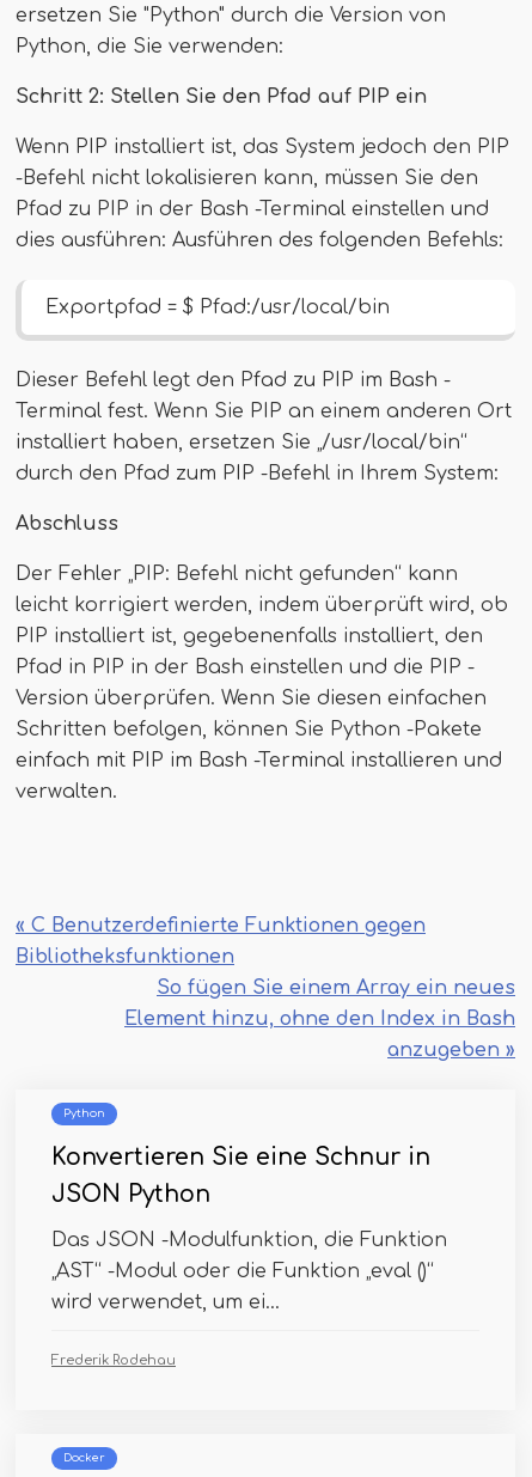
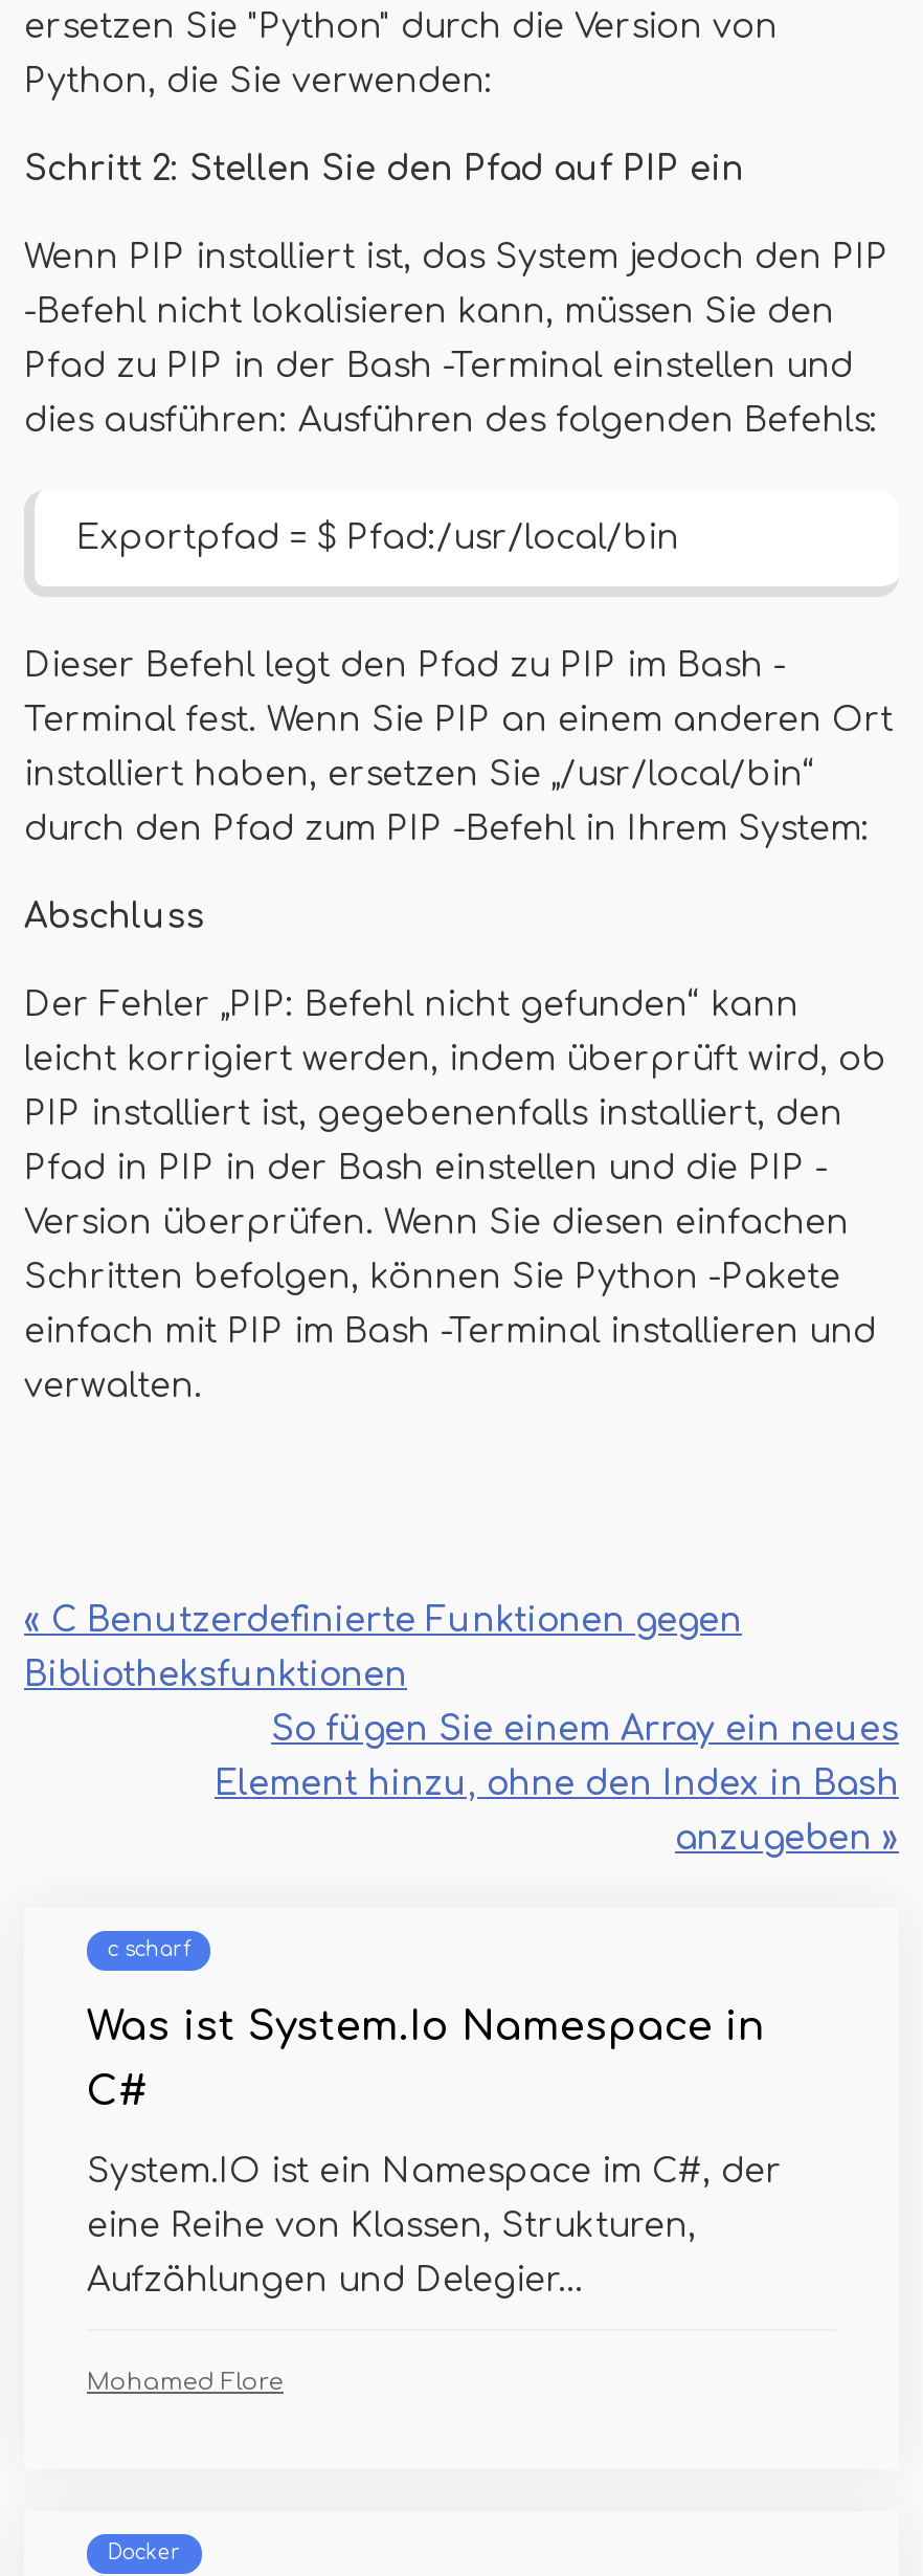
- Python
+ c scharf

- Konvertieren Sie eine Schnur in
+ Was ist System.Io Namespace in

- JSON Python
+ C#

- Das JSON -Modulfunktion, die Funktion
- „AST“ -Modul oder die Funktion „eval ()“
- wird verwendet, um ei...
+ System.IO ist ein Namespace im C#, der
+ eine Reihe von Klassen, Strukturen,
+ Aufzählungen und Delegier...

- Frederik Rodehau
+ Mohamed Flore
